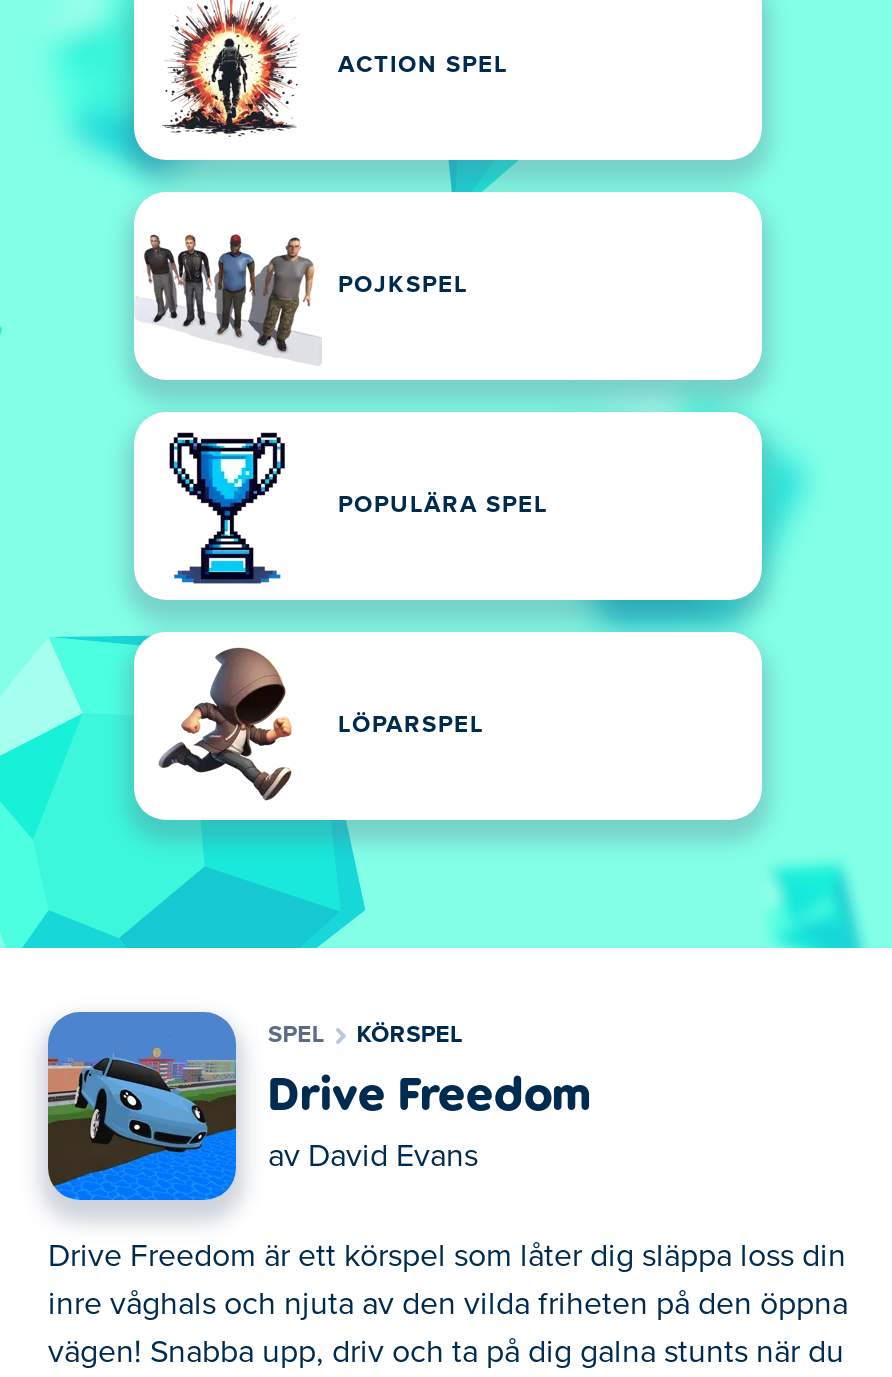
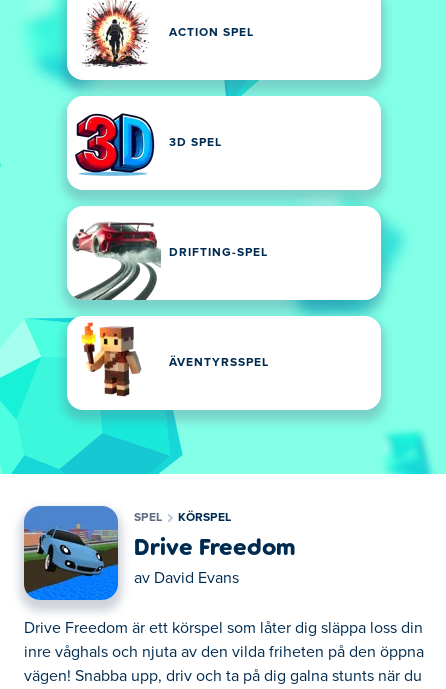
- [image]
- POJKSPEL
+ [image]
+ 3D SPEL

- [image]
- POPULÄRA SPEL
+ [image]
+ DRIFTING-SPEL

- [image]
- LÖPARSPEL
+ [image]
+ ÄVENTYRSSPEL
